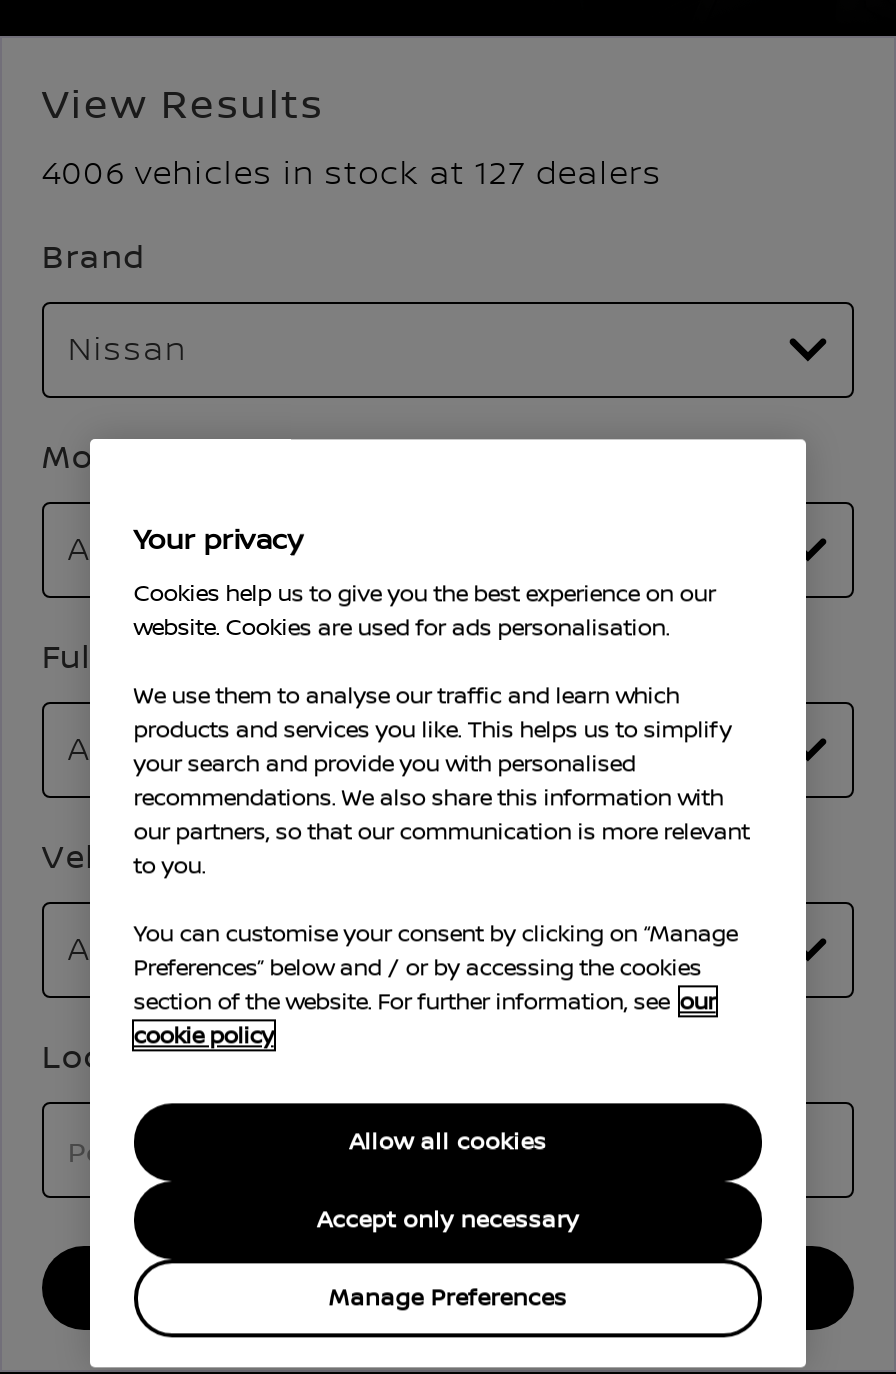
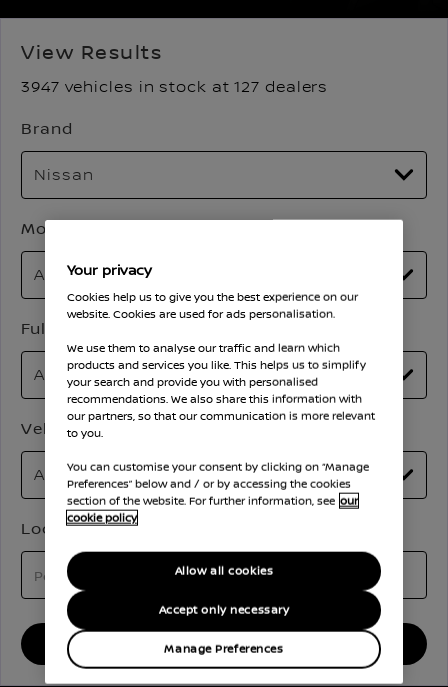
- 4006 vehicles in stock at 127 dealers
+ 3947 vehicles in stock at 127 dealers
